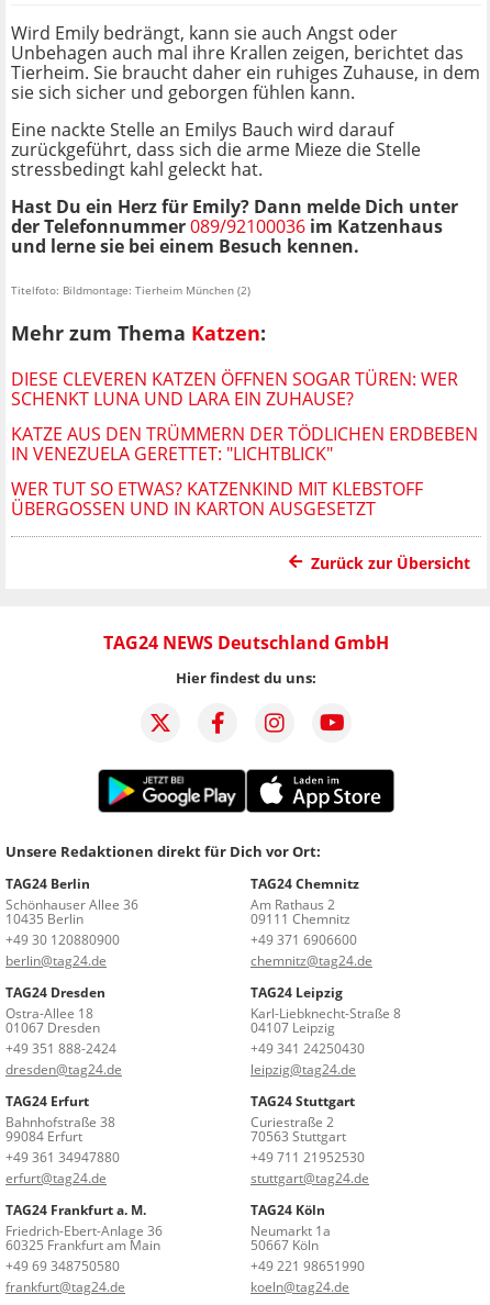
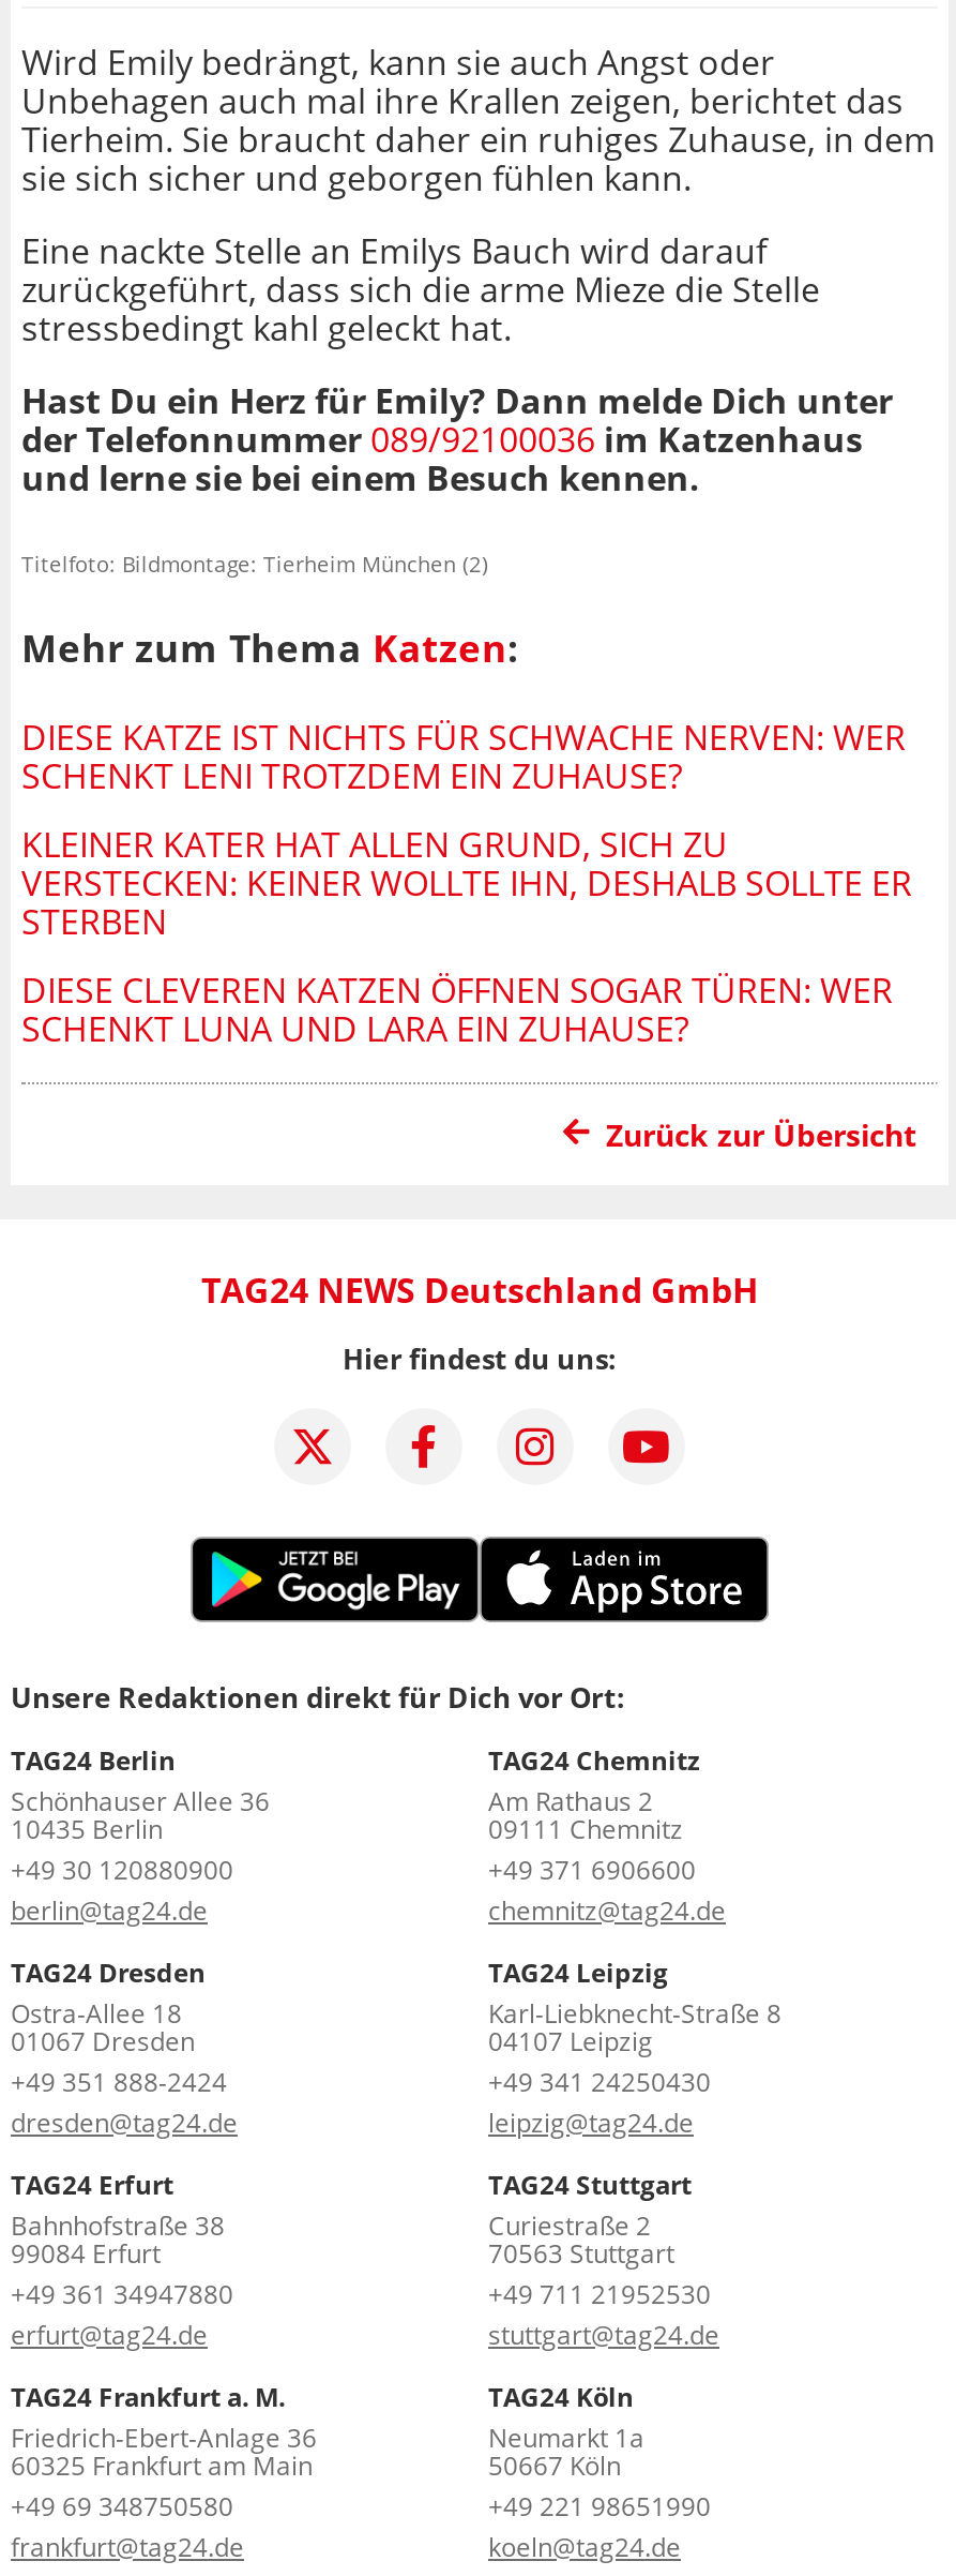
+ DIESE KATZE IST NICHTS FÜR SCHWACHE NERVEN: WER
+ SCHENKT LENI TROTZDEM EIN ZUHAUSE?
+ KLEINER KATER HAT ALLEN GRUND, SICH ZU
+ VERSTECKEN: KEINER WOLLTE IHN, DESHALB SOLLTE ER
+ STERBEN

moved down: DIESE CLEVEREN KATZEN ÖFFNEN SOGAR TÜREN: WER | SCHENKT LUNA UND LARA EIN ZUHAUSE?

- KATZE AUS DEN TRÜMMERN DER TÖDLICHEN ERDBEBEN
- IN VENEZUELA GERETTET: "LICHTBLICK"
- WER TUT SO ETWAS? KATZENKIND MIT KLEBSTOFF
- ÜBERGOSSEN UND IN KARTON AUSGESETZT
